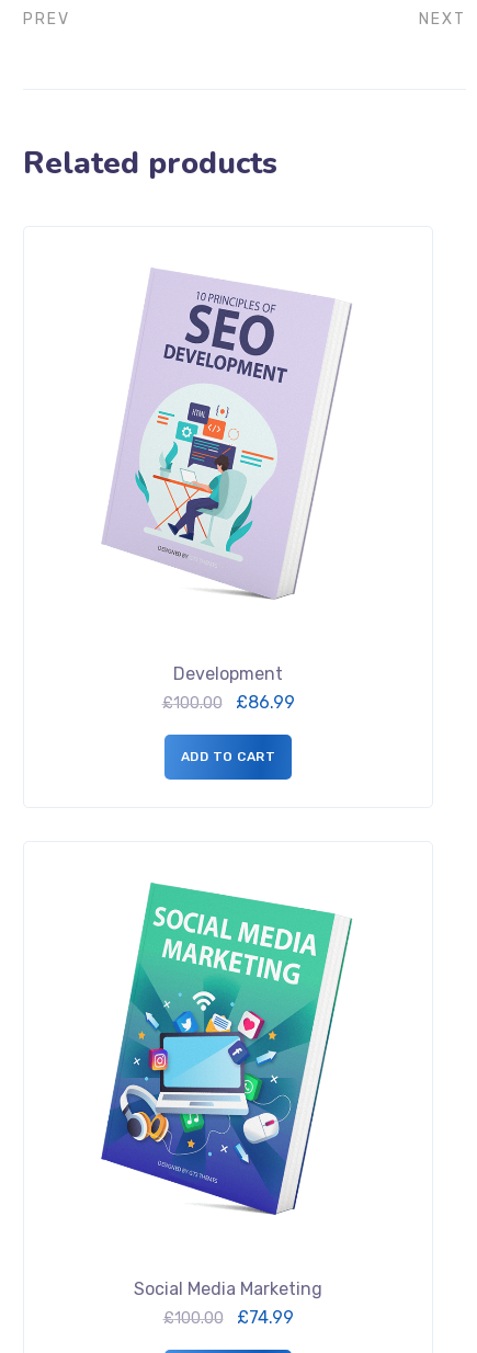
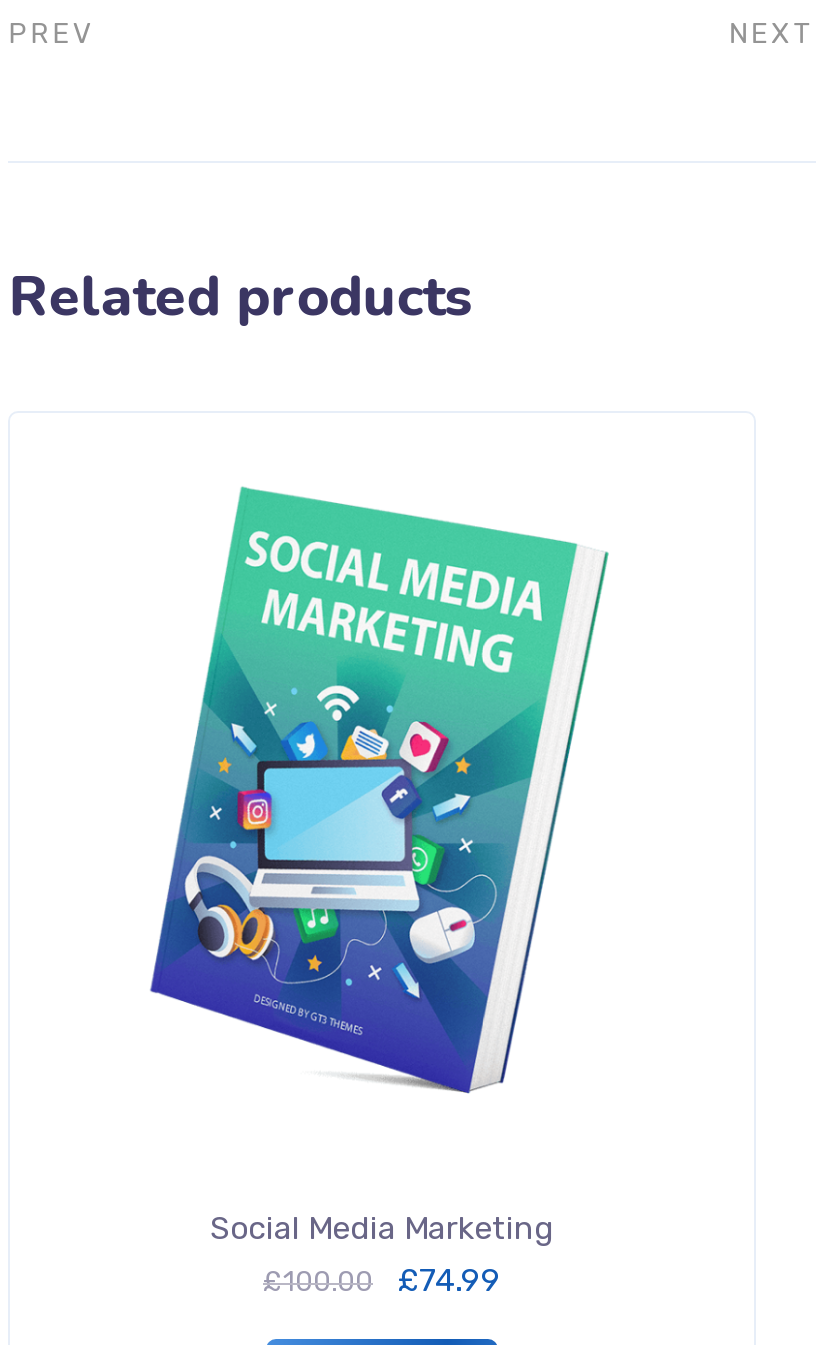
- [image]

- Development
- £100.00
- £86.99
- ADD TO CART
